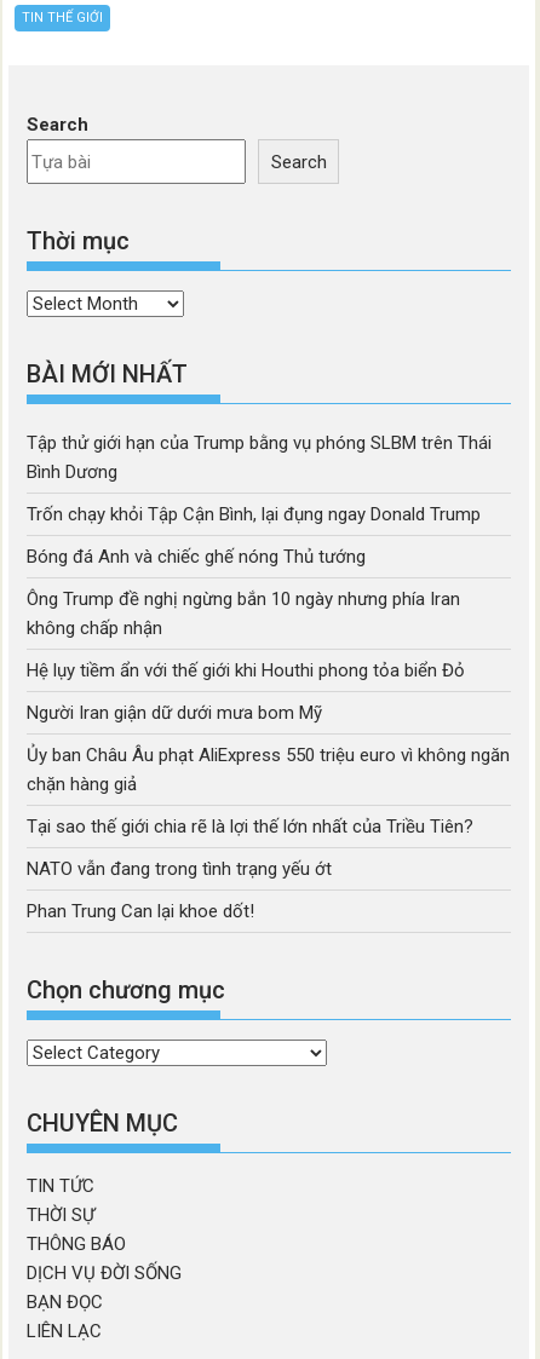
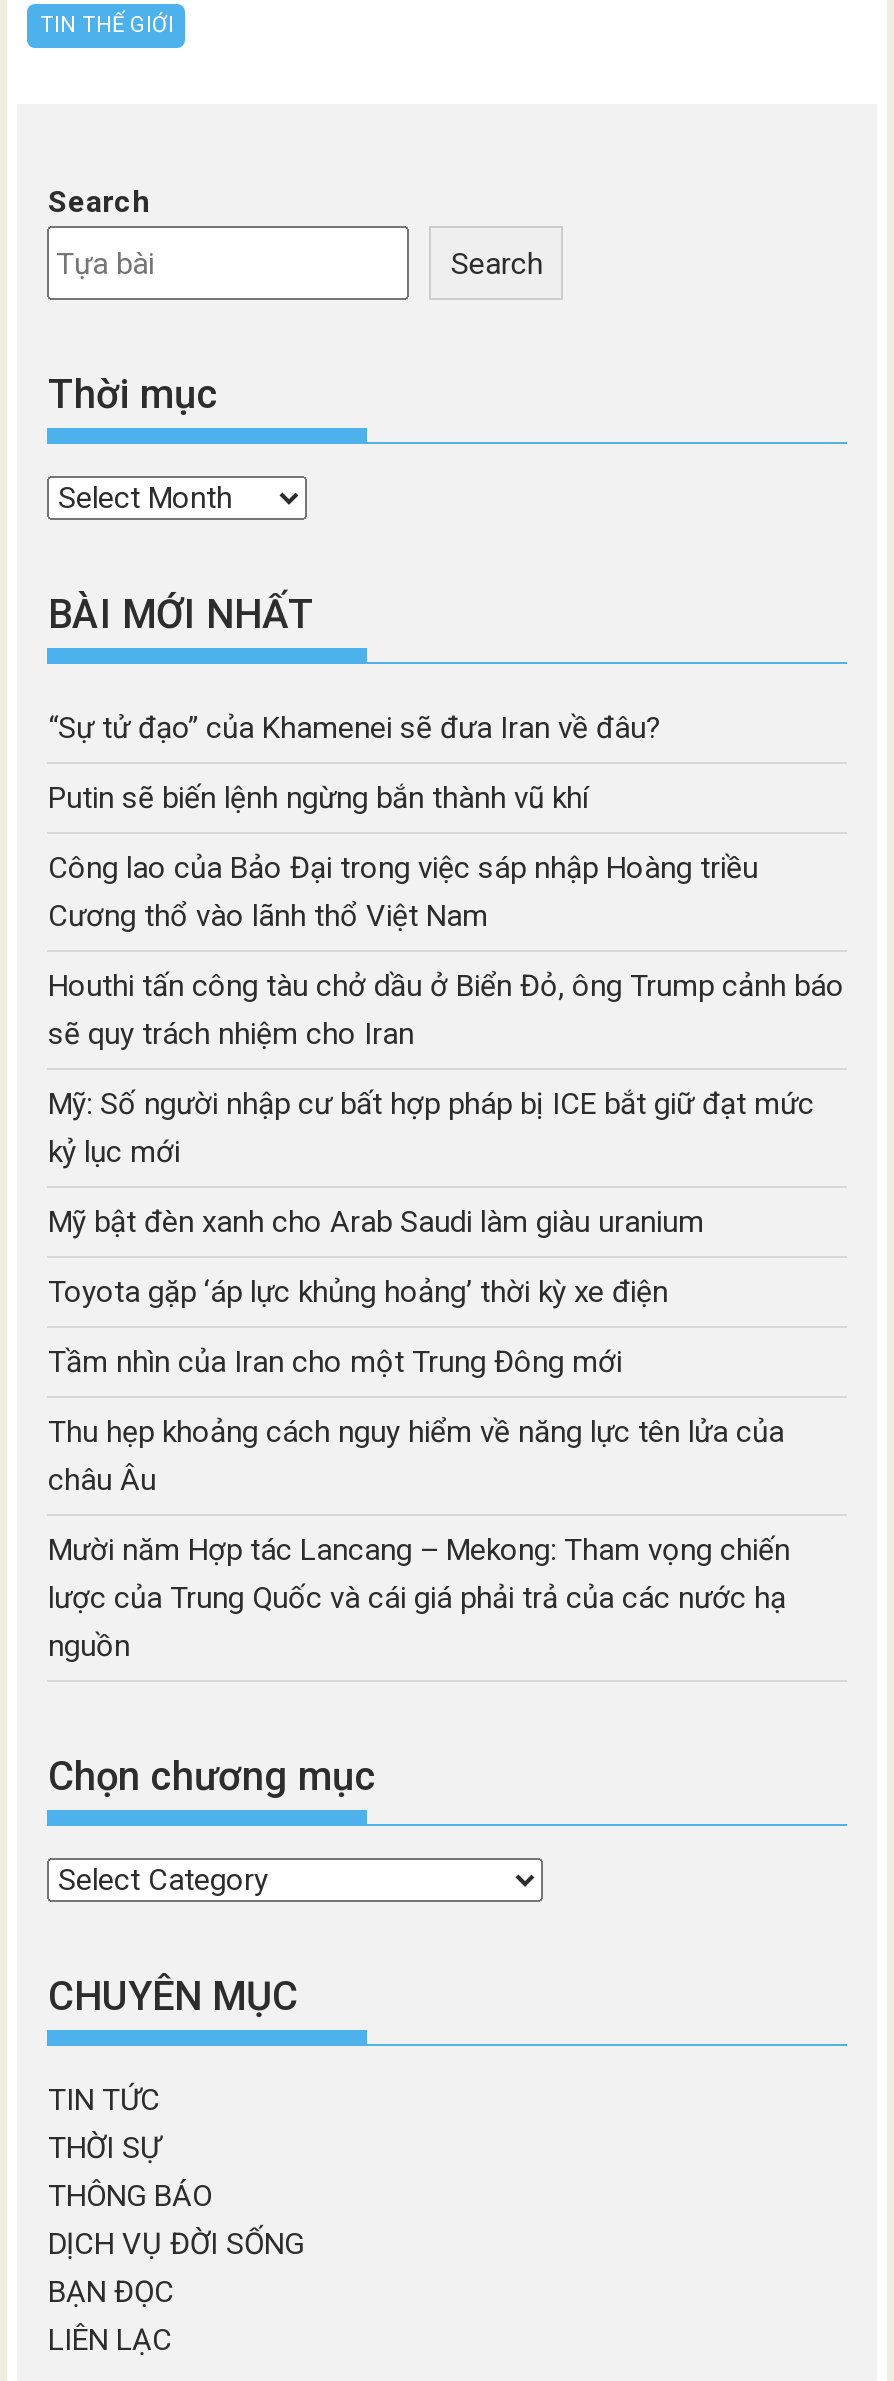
- Tập thử giới hạn của Trump bằng vụ phóng SLBM trên Thái
- Bình Dương
+ “Sự tử đạo” của Khamenei sẽ đưa Iran về đâu?

- Trốn chạy khỏi Tập Cận Bình, lại đụng ngay Donald Trump
+ Putin sẽ biến lệnh ngừng bắn thành vũ khí

- Bóng đá Anh và chiếc ghế nóng Thủ tướng
+ Công lao của Bảo Đại trong việc sáp nhập Hoàng triều
+ Cương thổ vào lãnh thổ Việt Nam

- Ông Trump đề nghị ngừng bắn 10 ngày nhưng phía Iran
- không chấp nhận
+ Houthi tấn công tàu chở dầu ở Biển Đỏ, ông Trump cảnh báo
+ sẽ quy trách nhiệm cho Iran

- Hệ lụy tiềm ẩn với thế giới khi Houthi phong tỏa biển Đỏ
+ Mỹ: Số người nhập cư bất hợp pháp bị ICE bắt giữ đạt mức
+ kỷ lục mới

- Người Iran giận dữ dưới mưa bom Mỹ
+ Mỹ bật đèn xanh cho Arab Saudi làm giàu uranium

- Ủy ban Châu Âu phạt AliExpress 550 triệu euro vì không ngăn
- chặn hàng giả
+ Toyota gặp ‘áp lực khủng hoảng’ thời kỳ xe điện

- Tại sao thế giới chia rẽ là lợi thế lớn nhất của Triều Tiên?
+ Tầm nhìn của Iran cho một Trung Đông mới

- NATO vẫn đang trong tình trạng yếu ớt
+ Thu hẹp khoảng cách nguy hiểm về năng lực tên lửa của
+ châu Âu

- Phan Trung Can lại khoe dốt!
+ Mười năm Hợp tác Lancang – Mekong: Tham vọng chiến
+ lược của Trung Quốc và cái giá phải trả của các nước hạ
+ nguồn
